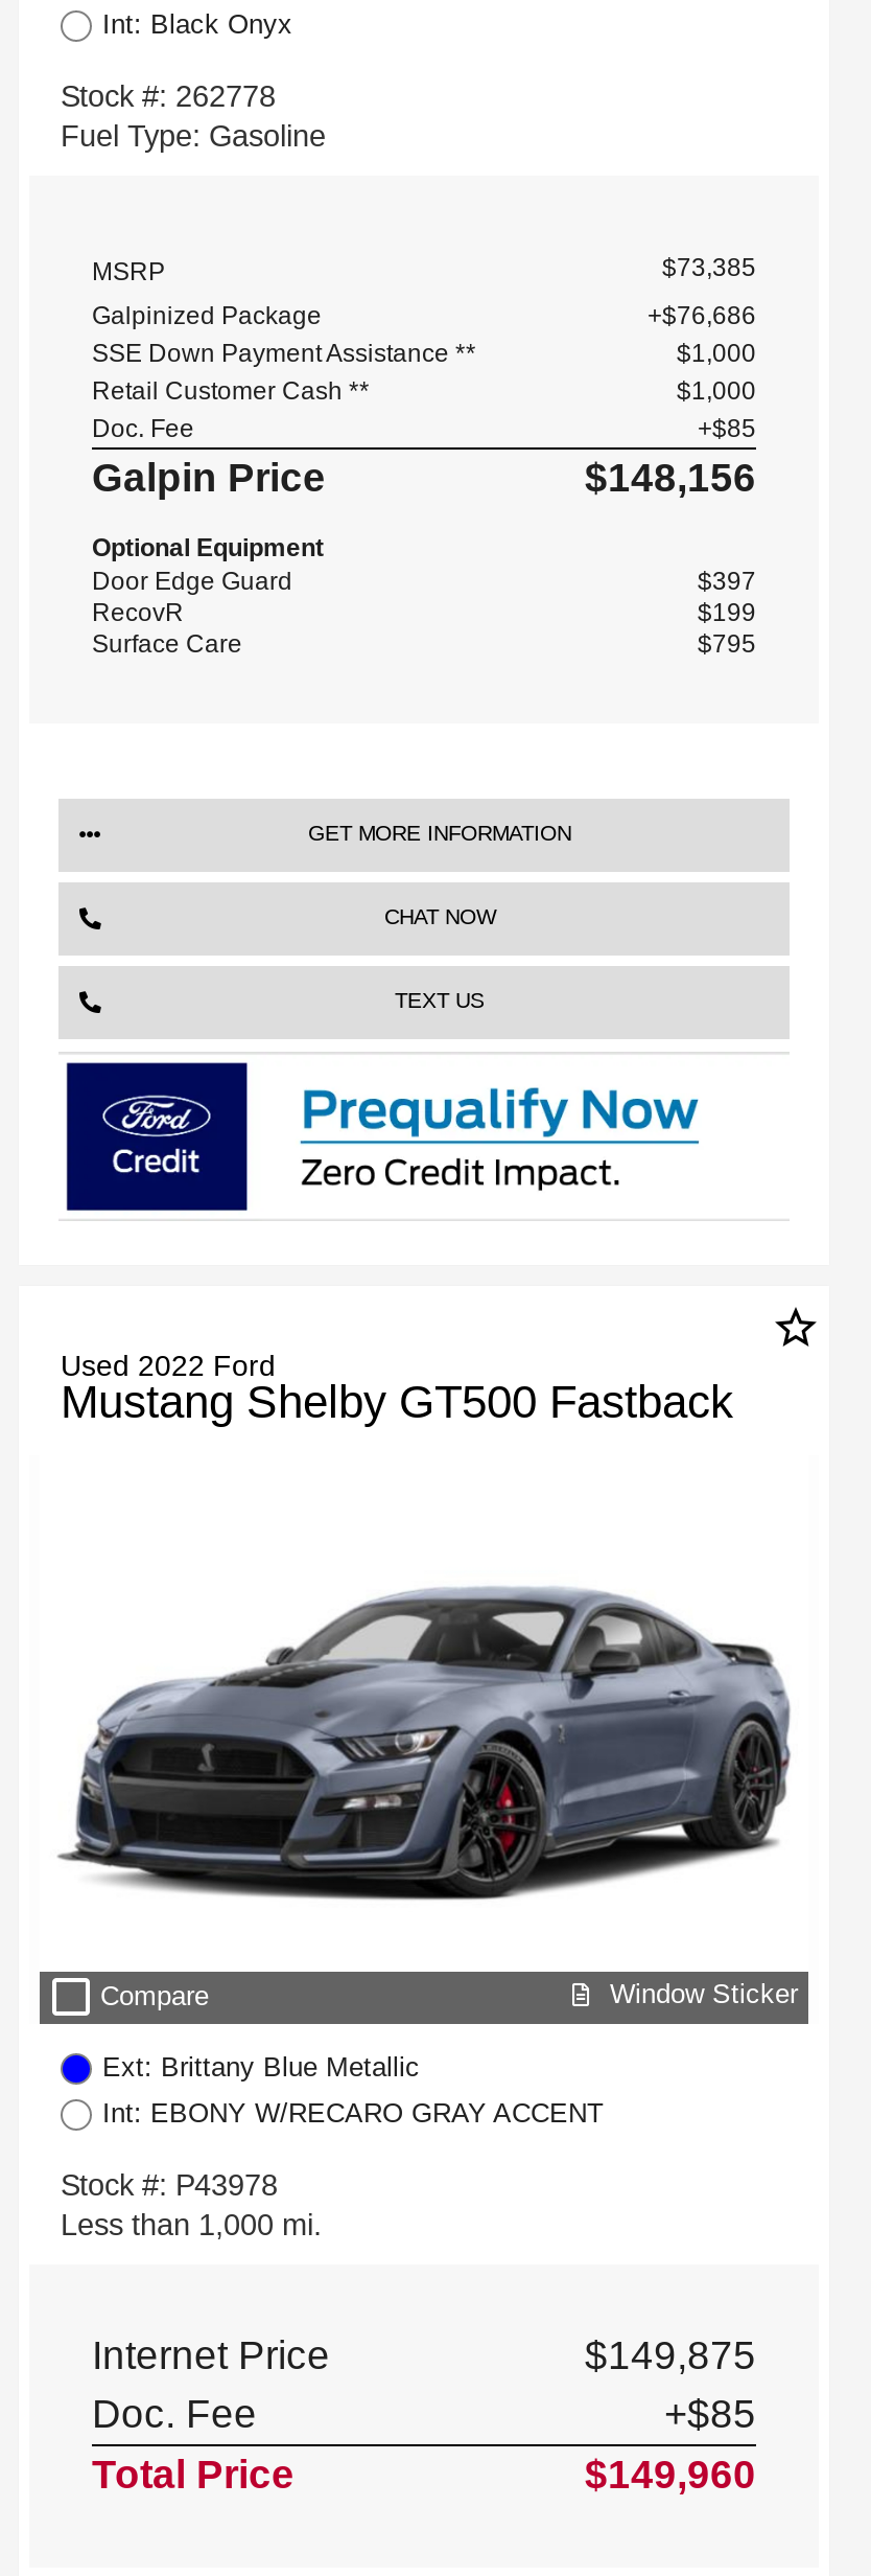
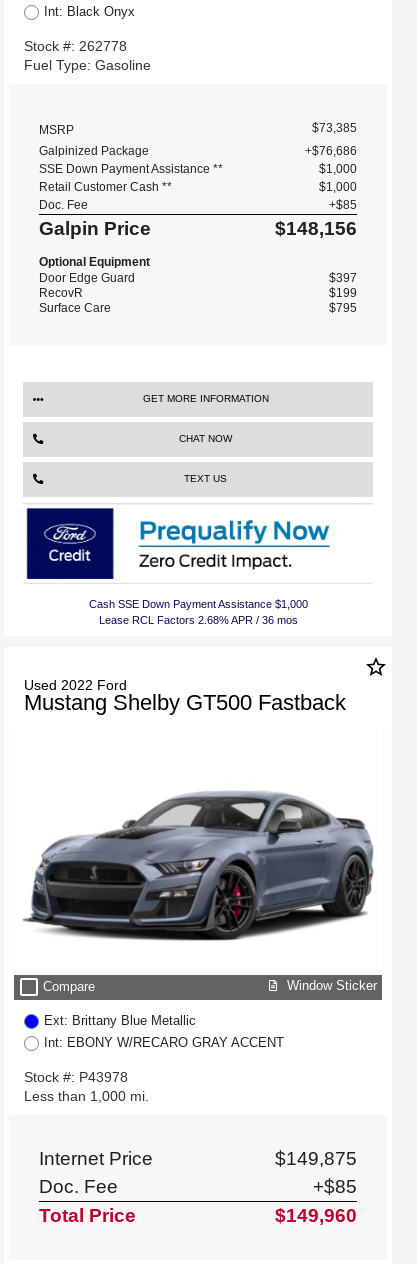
+ Cash SSE Down Payment Assistance $1,000
+ Lease RCL Factors 2.68% APR / 36 mos
